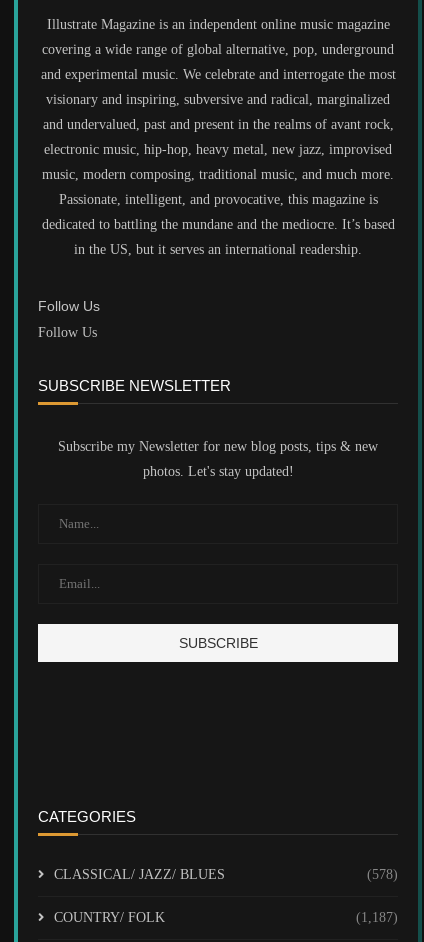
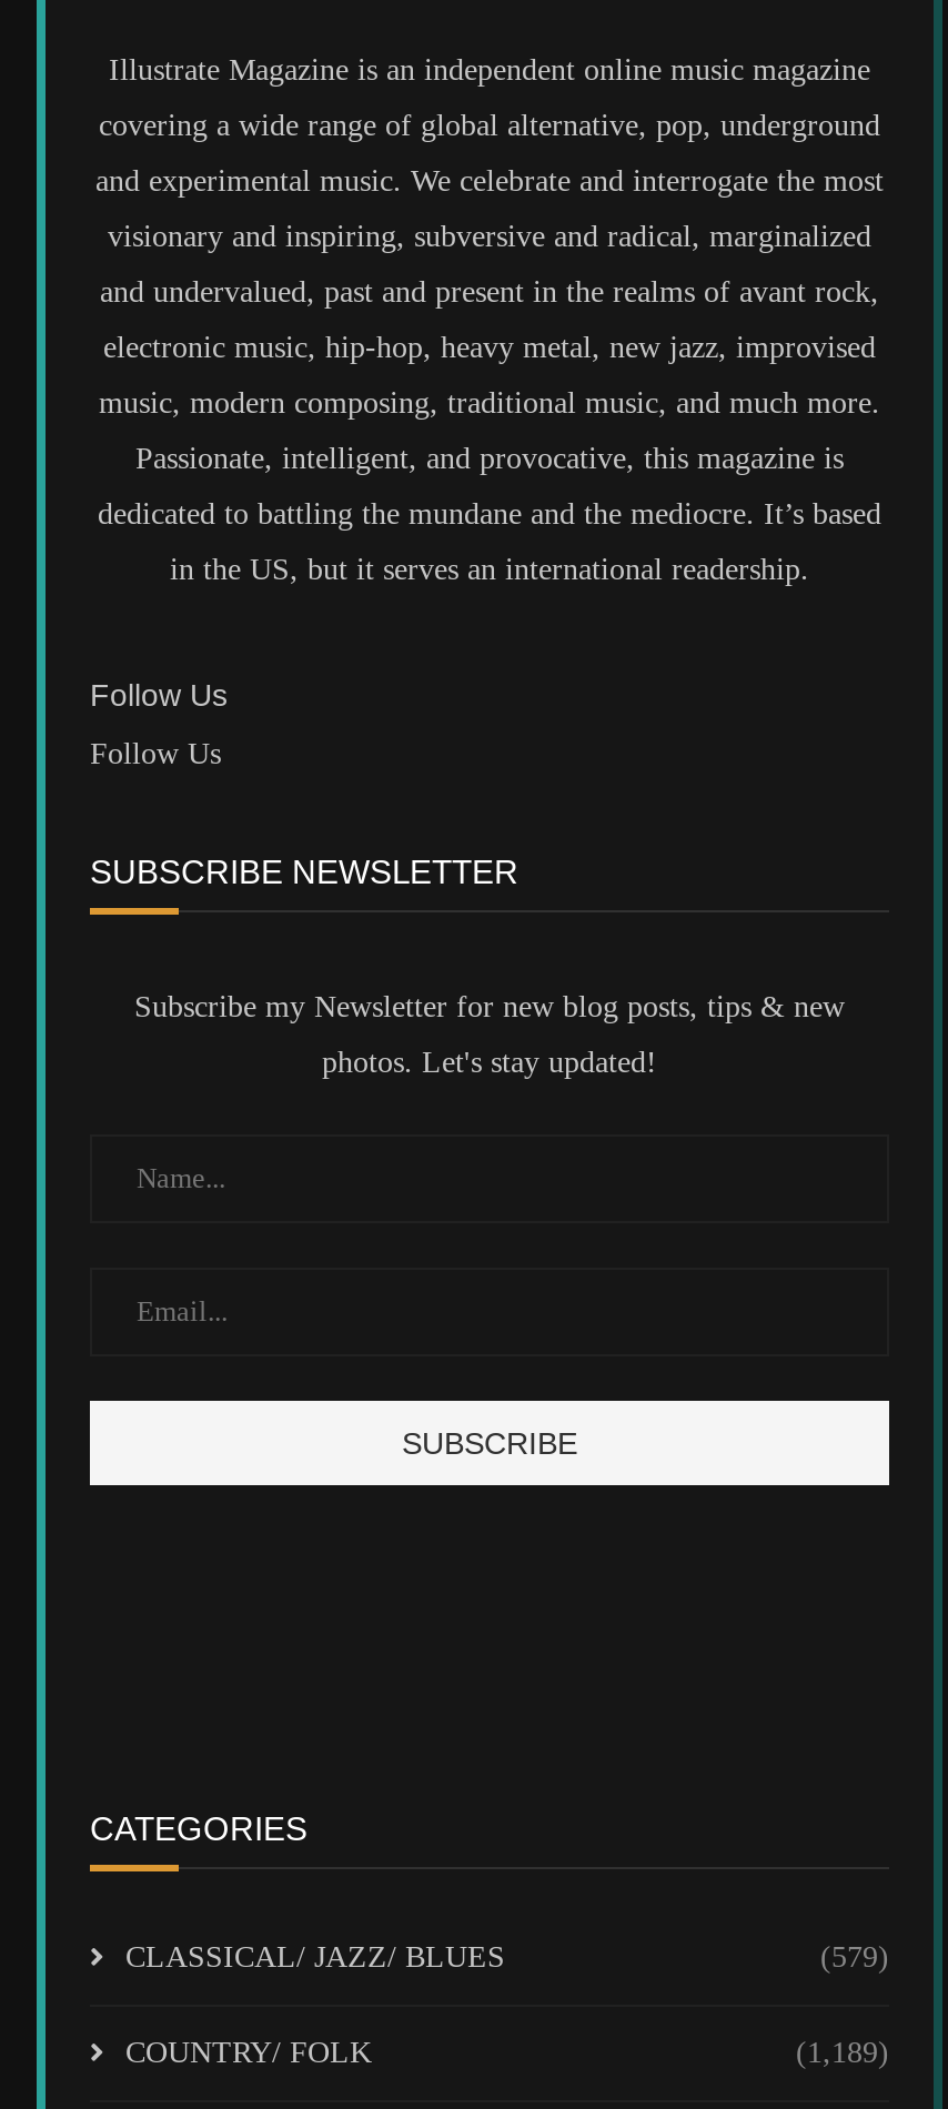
- (578)
+ (579)

- (1,187)
+ (1,189)
